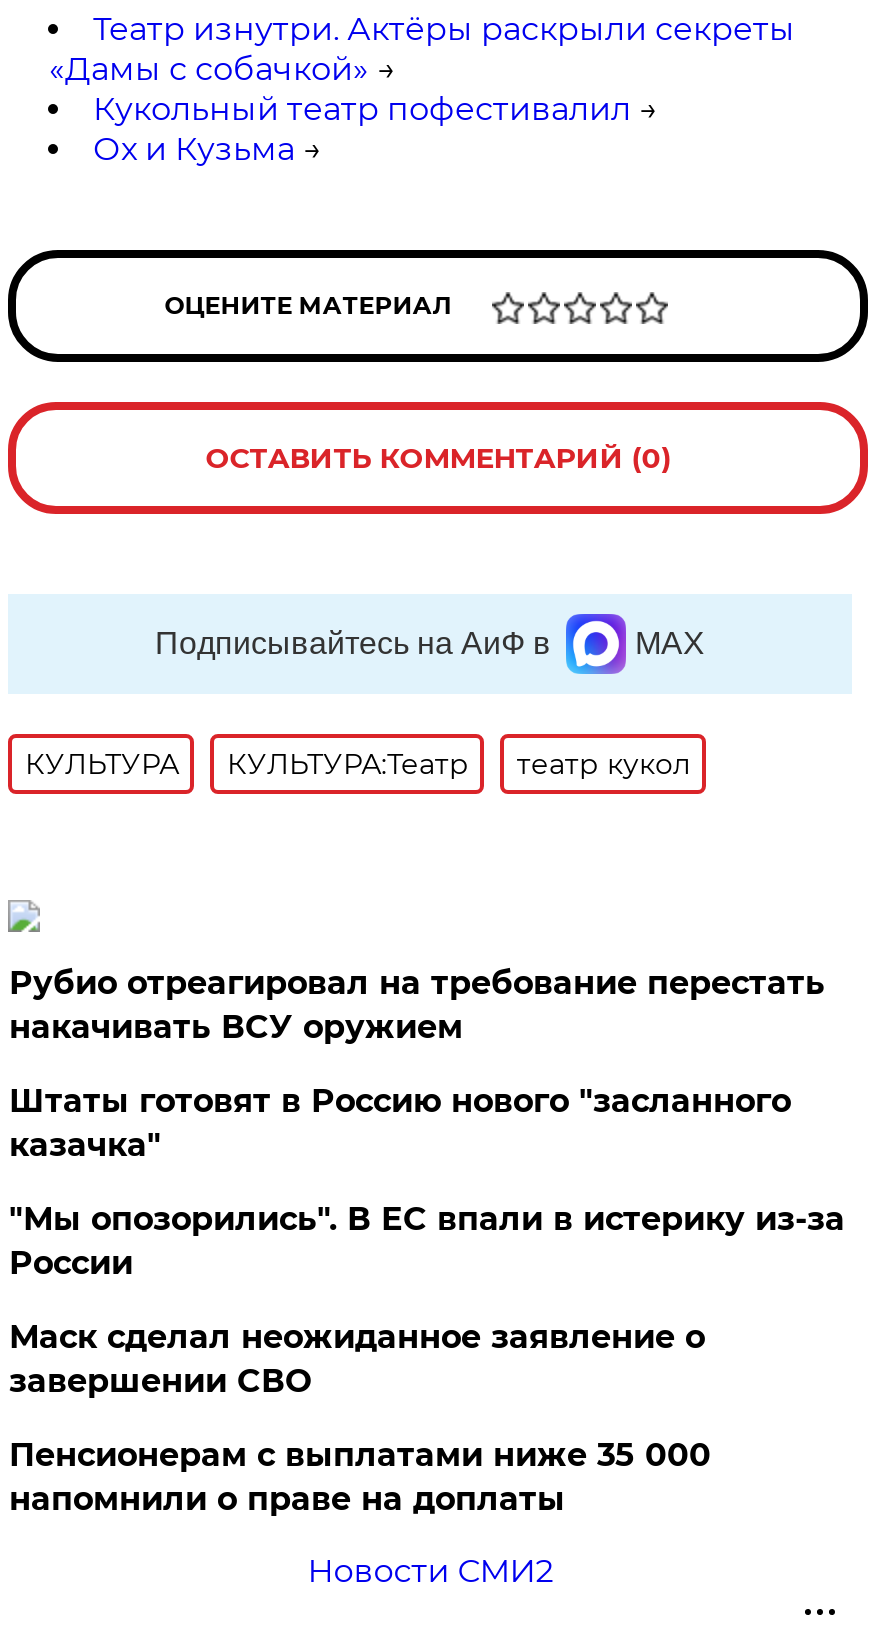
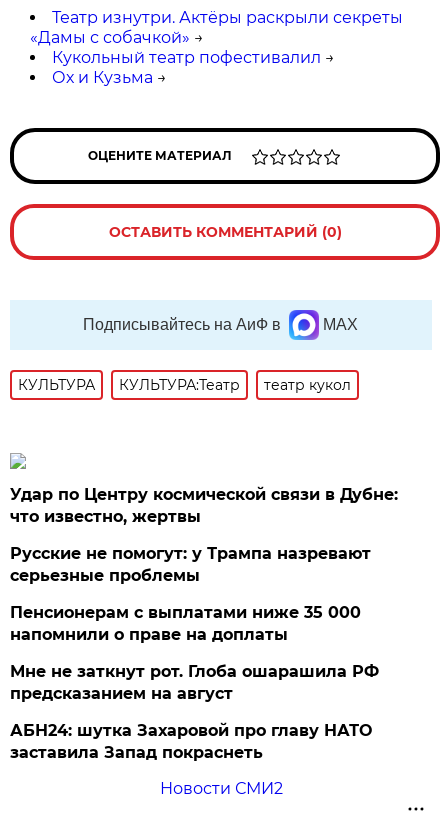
- Рубио отреагировал на требование перестать
- накачивать ВСУ оружием
- Штаты готовят в Россию нового "засланного
- казачка"
- "Мы опозорились". В ЕС впали в истерику из-за
- России
- Маск сделал неожиданное заявление о
- завершении СВО
+ Удар по Центру космической связи в Дубне:
+ что известно, жертвы
+ Русские не помогут: у Трампа назревают
+ серьезные проблемы

moved up: Пенсионерам с выплатами ниже 35 000 | напомнили о праве на доплаты

+ Мне не заткнут рот. Глоба ошарашила РФ
+ предсказанием на август
+ АБН24: шутка Захаровой про главу НАТО
+ заставила Запад покраснеть
